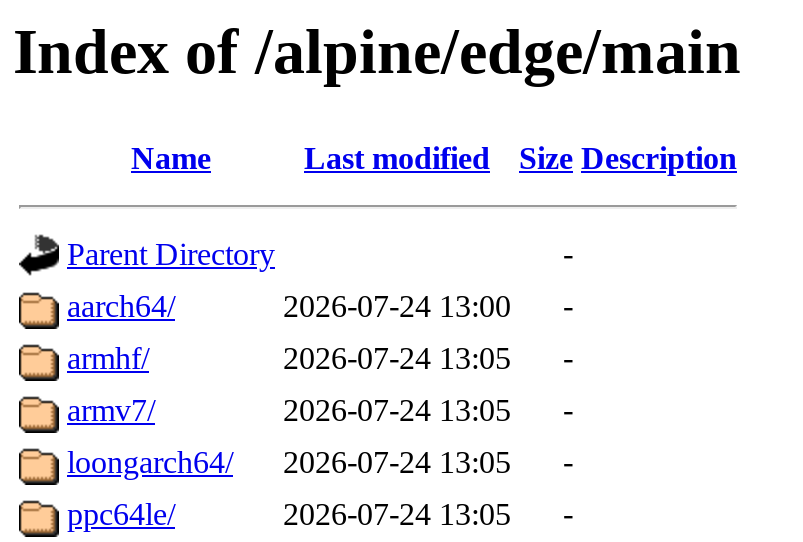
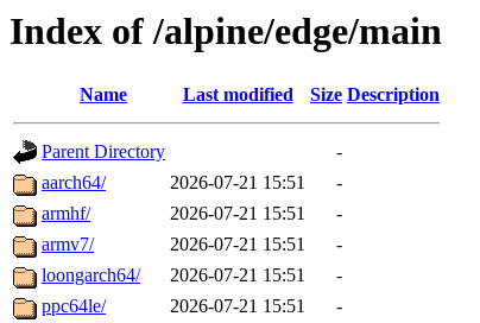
- 2026-07-24 13:00
+ 2026-07-21 15:51

- 2026-07-24 13:05
+ 2026-07-21 15:51

- 2026-07-24 13:05
+ 2026-07-21 15:51

- 2026-07-24 13:05
+ 2026-07-21 15:51

- 2026-07-24 13:05
+ 2026-07-21 15:51
